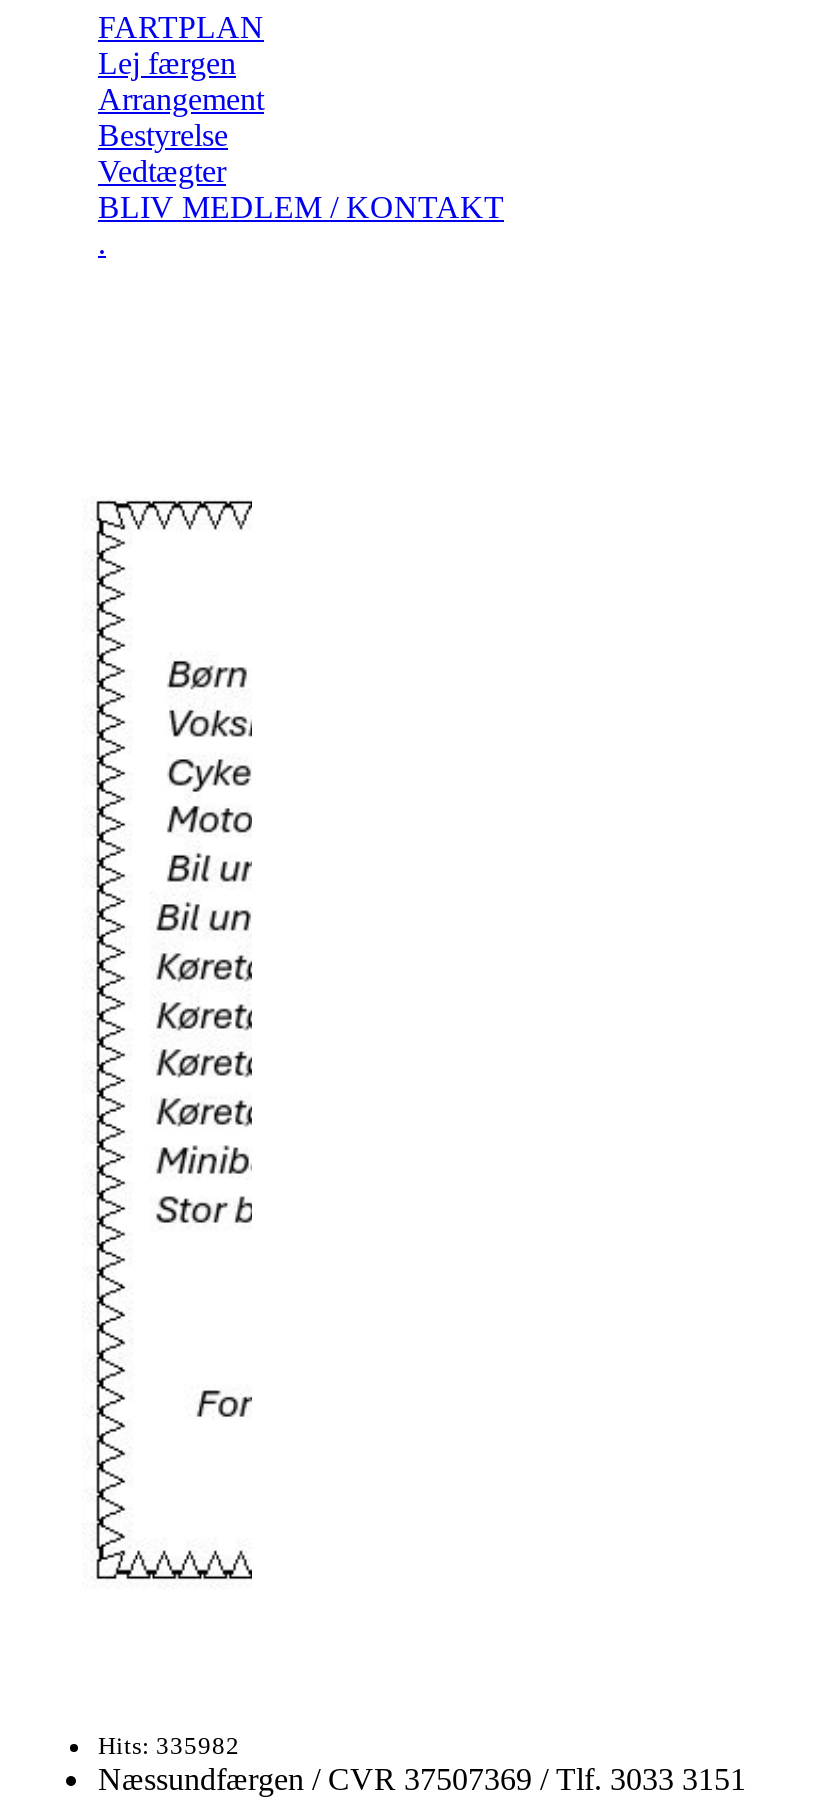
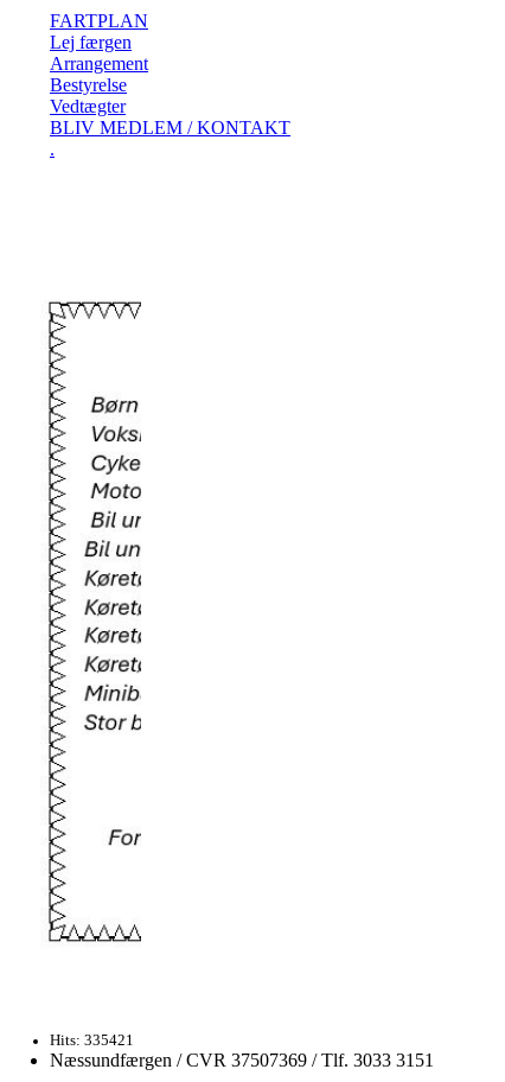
- Hits: 335982
+ Hits: 335421
